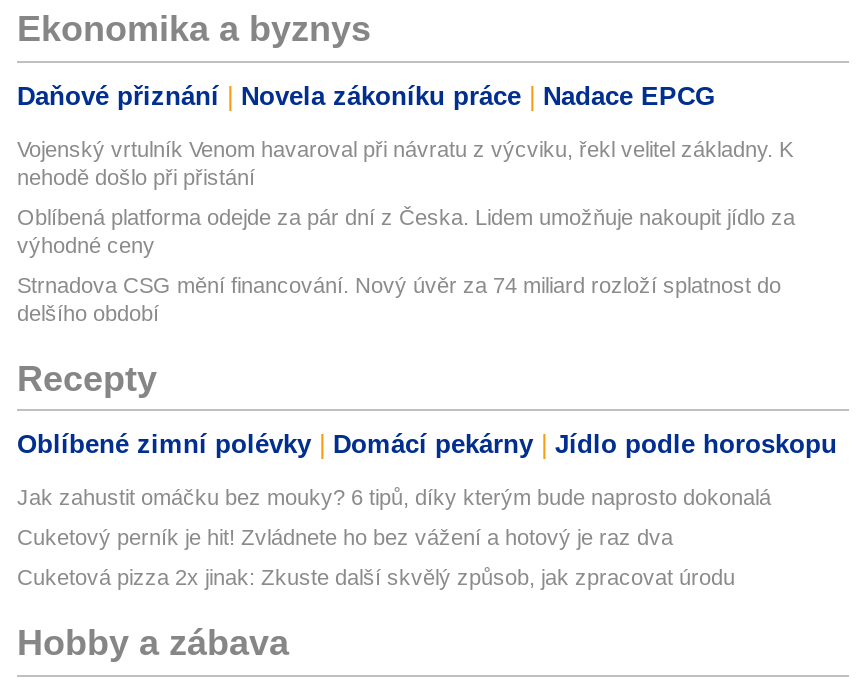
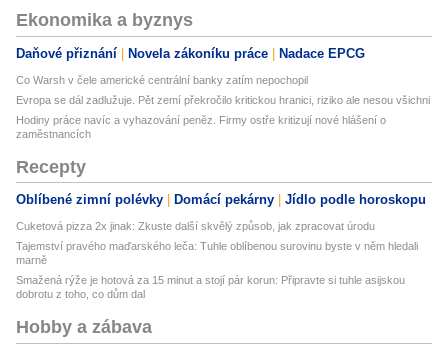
- Vojenský vrtulník Venom havaroval při návratu z výcviku, řekl velitel základny. K
- nehodě došlo při přistání
+ Co Warsh v čele americké centrální banky zatím nepochopil

- Oblíbená platforma odejde za pár dní z Česka. Lidem umožňuje nakoupit jídlo za
- výhodné ceny
+ Evropa se dál zadlužuje. Pět zemí překročilo kritickou hranici, riziko ale nesou všichni

- Strnadova CSG mění financování. Nový úvěr za 74 miliard rozloží splatnost do
- delšího období
+ Hodiny práce navíc a vyhazování peněz. Firmy ostře kritizují nové hlášení o
+ zaměstnancích

moved up: Recepty | Oblíbené zimní polévky | Domácí pekárny | Jídlo podle horoskopu

- Jak zahustit omáčku bez mouky? 6 tipů, díky kterým bude naprosto dokonalá
- Cuketový perník je hit! Zvládnete ho bez vážení a hotový je raz dva

moved up: Cuketová pizza 2x jinak: Zkuste další skvělý způsob, jak zpracovat úrodu

+ Tajemství pravého maďarského leča: Tuhle oblíbenou surovinu byste v něm hledali
+ marně
+ Smažená rýže je hotová za 15 minut a stojí pár korun: Připravte si tuhle asijskou
+ dobrotu z toho, co dům dal
